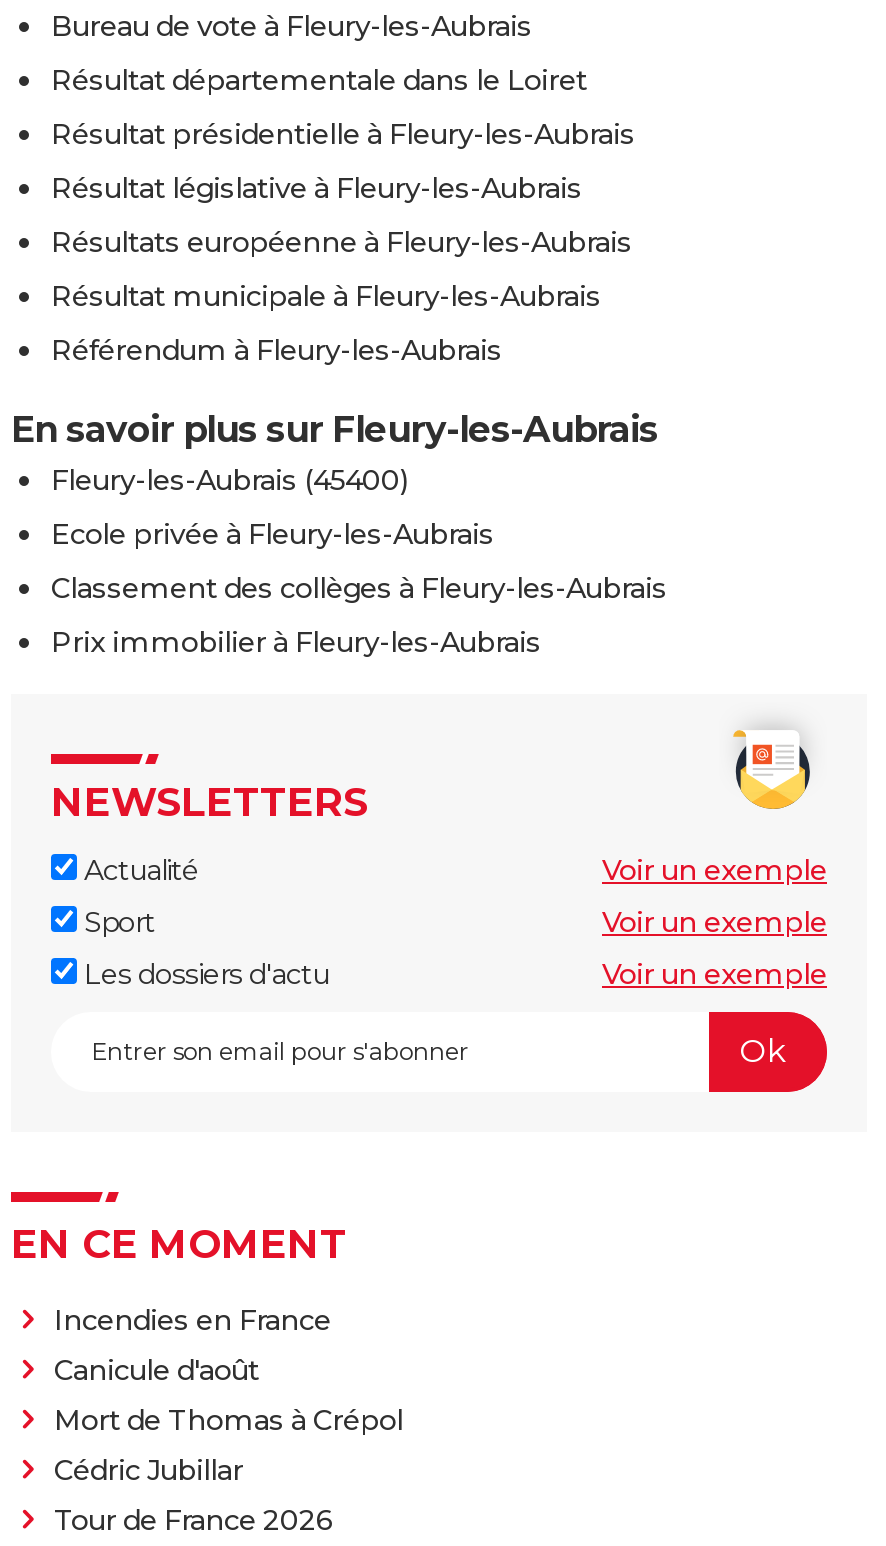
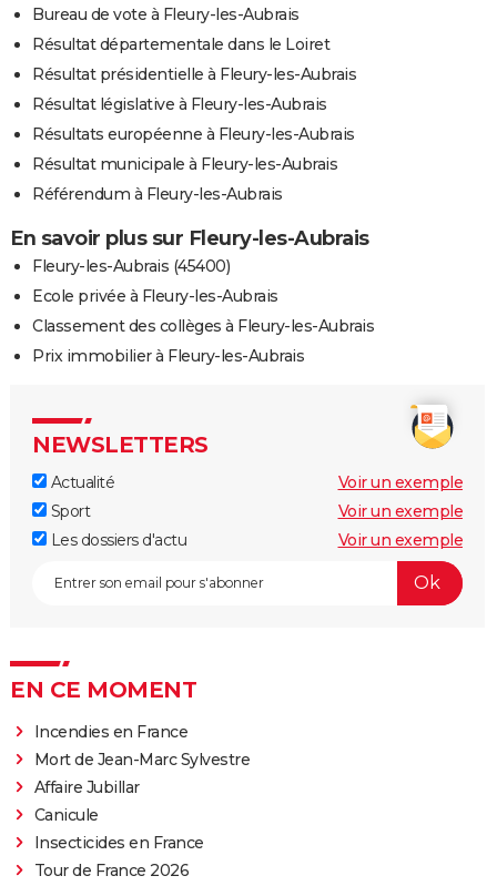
- Canicule d'août
- Mort de Thomas à Crépol
- Cédric Jubillar
+ Mort de Jean-Marc Sylvestre
+ Affaire Jubillar
+ Canicule
+ Insecticides en France
